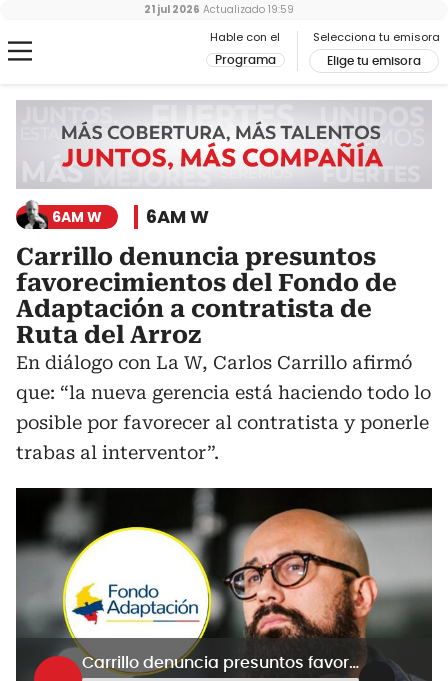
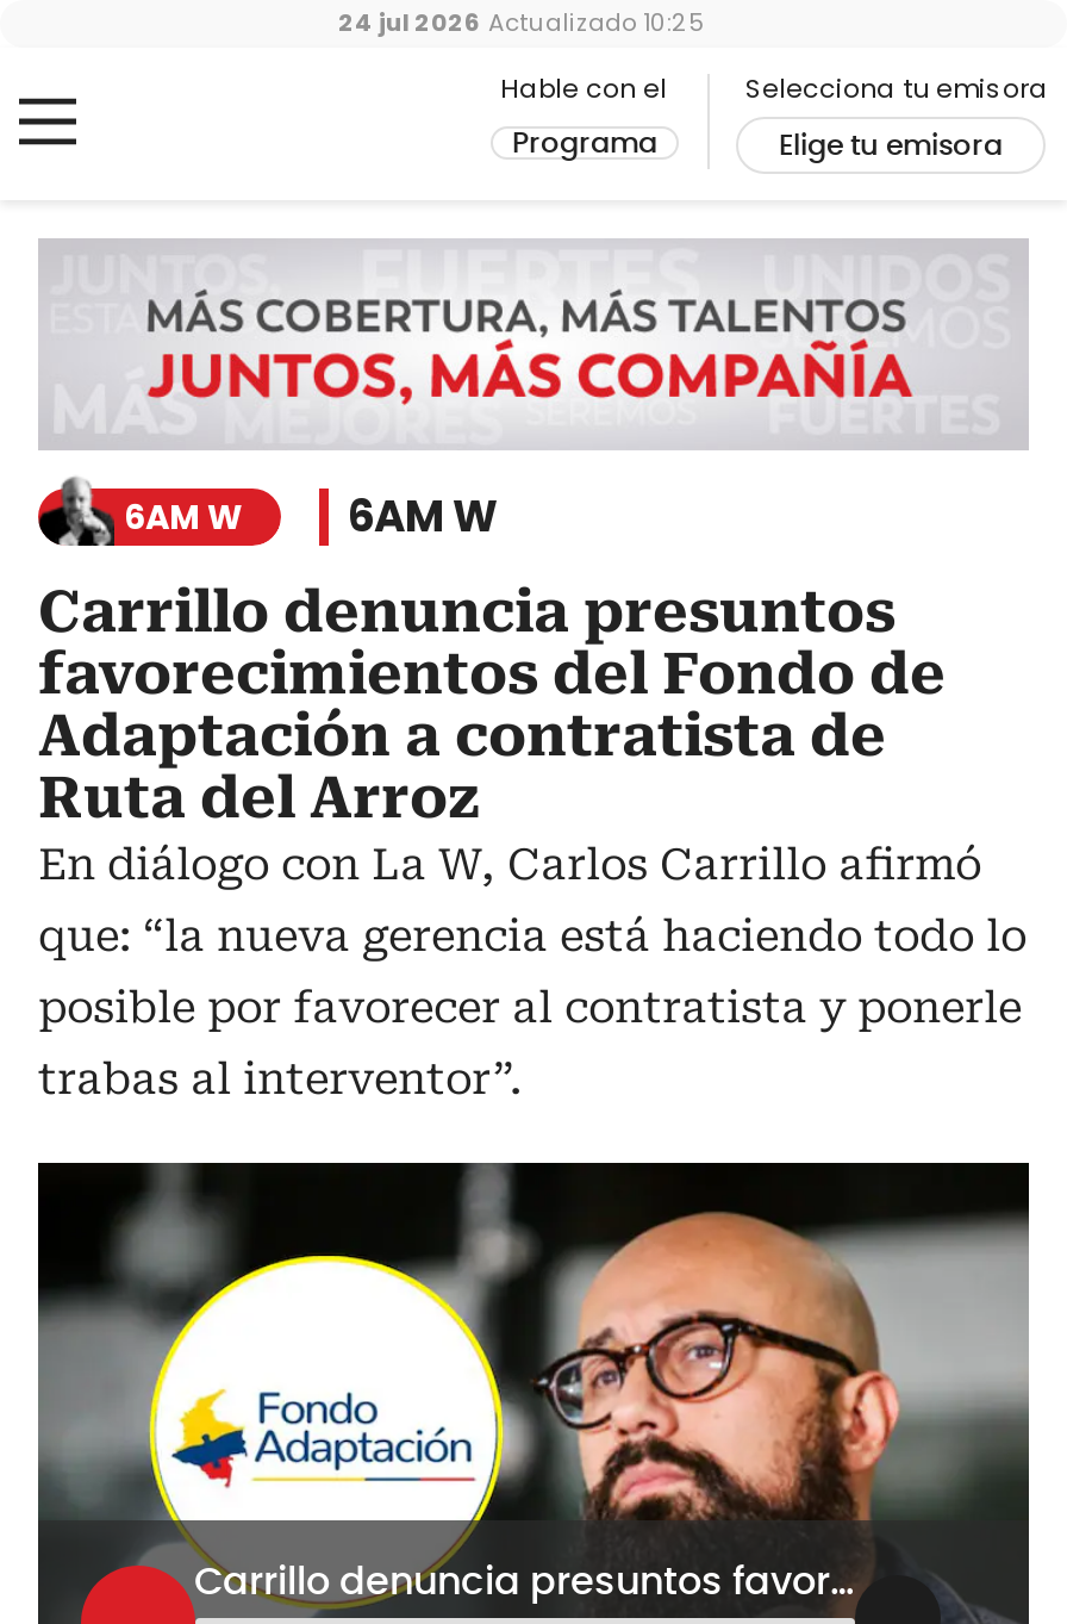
- 21 jul 2026 Actualizado 19:59
+ 24 jul 2026 Actualizado 10:25
